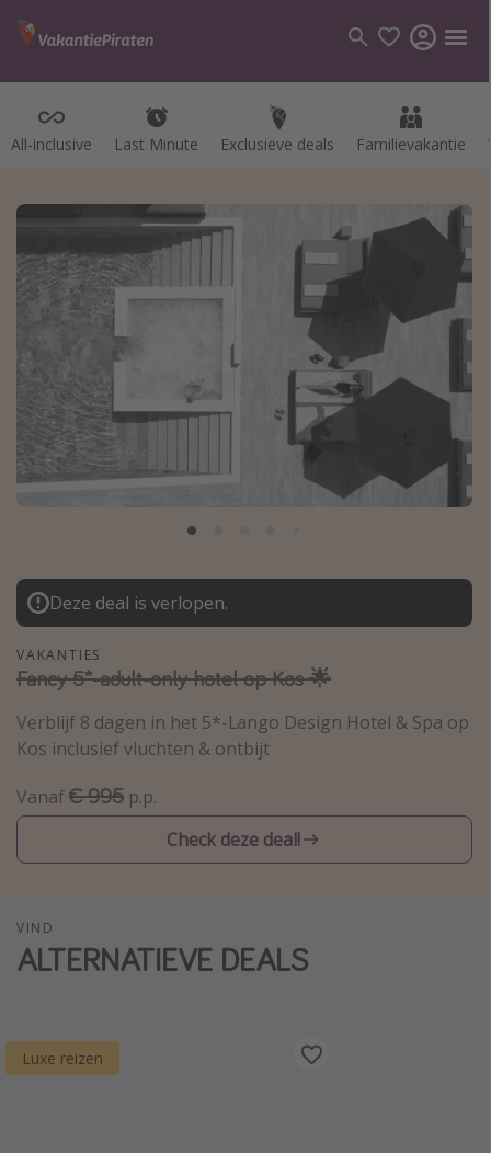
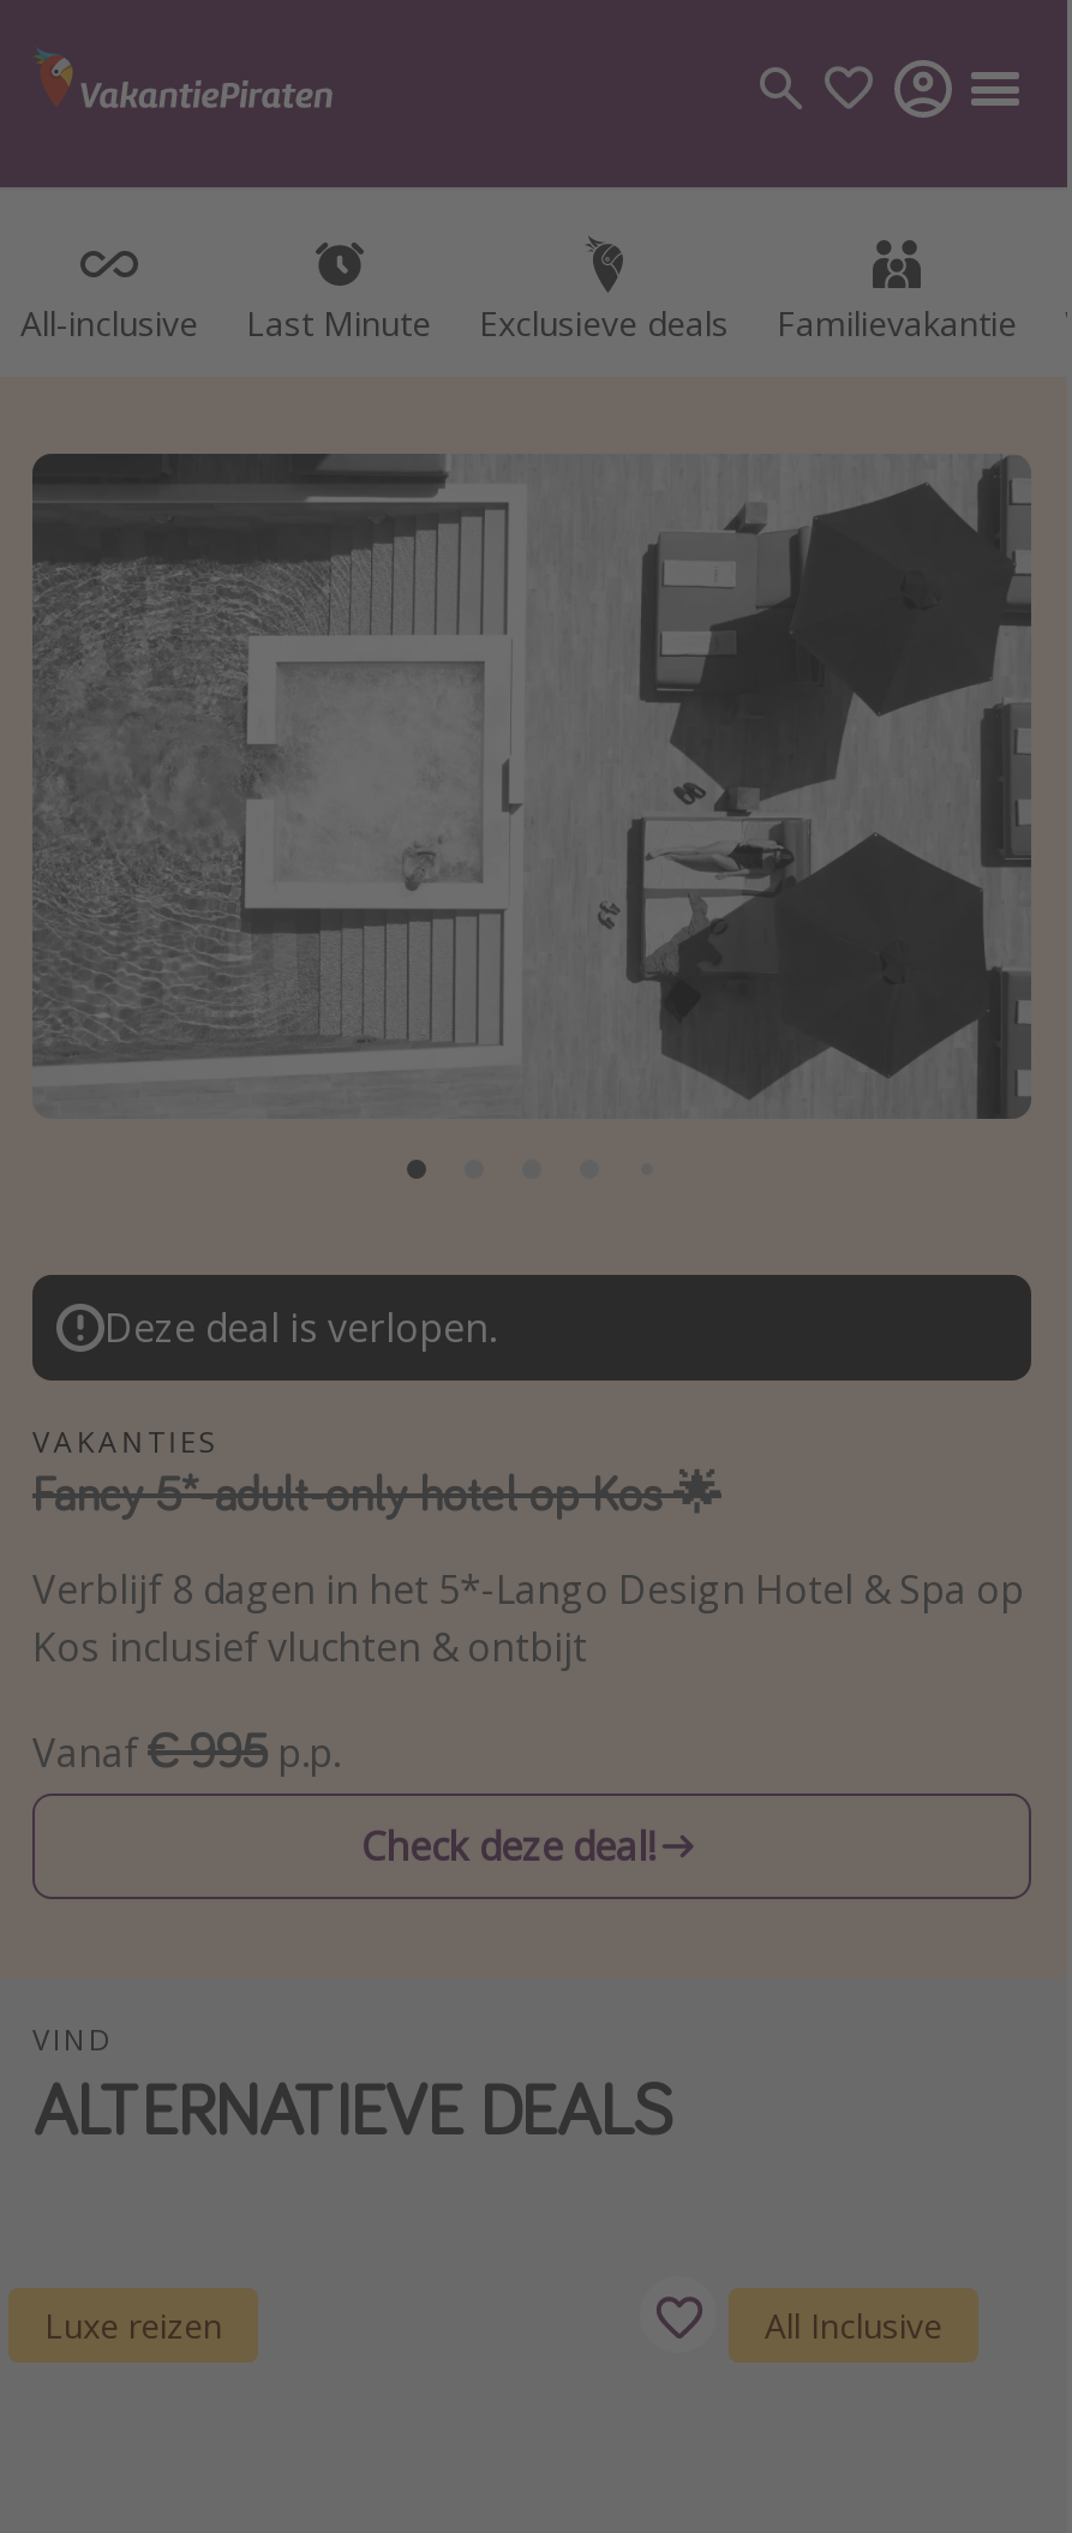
+ All Inclusive
